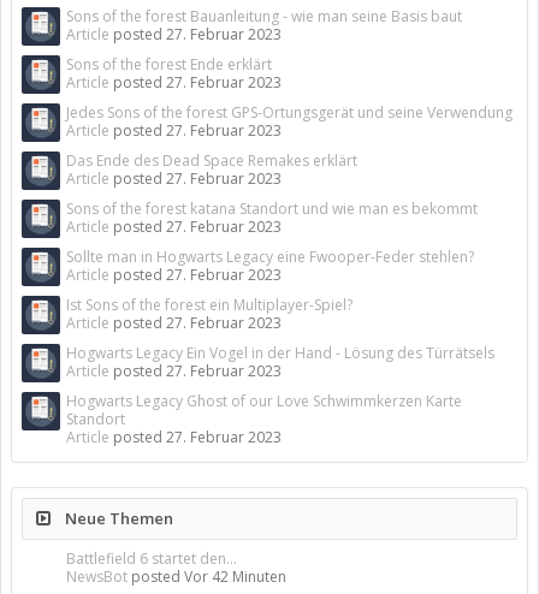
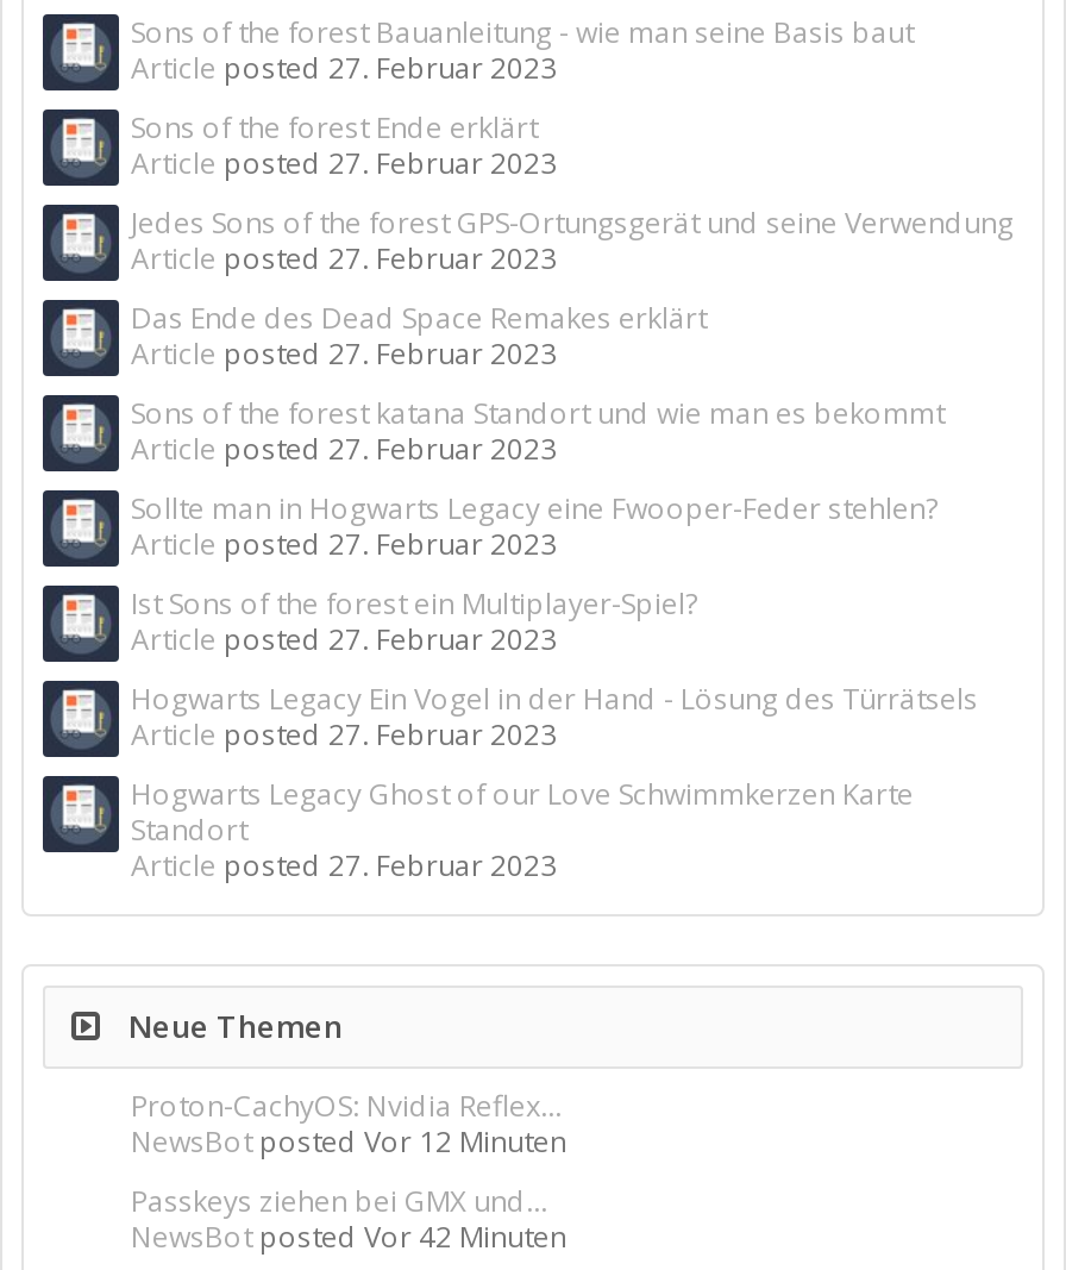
- Battlefield 6 startet den...
+ Proton-CachyOS: Nvidia Reflex...
+ NewsBot posted Vor 12 Minuten
+ Passkeys ziehen bei GMX und...
